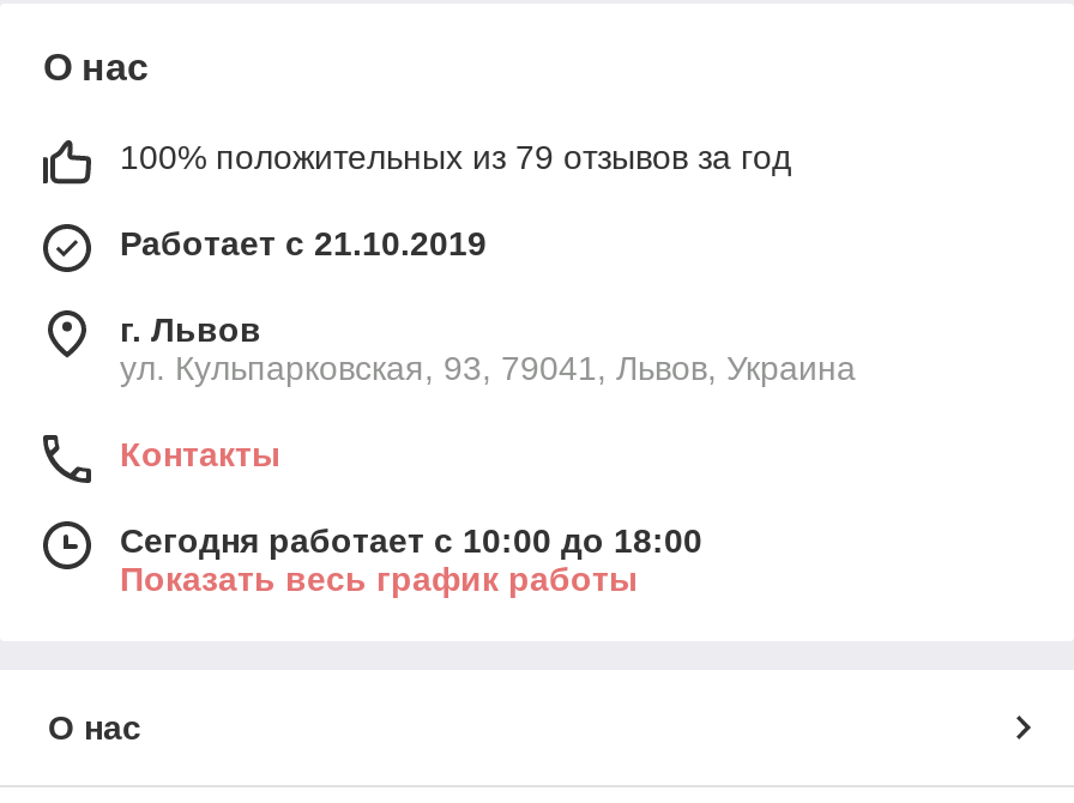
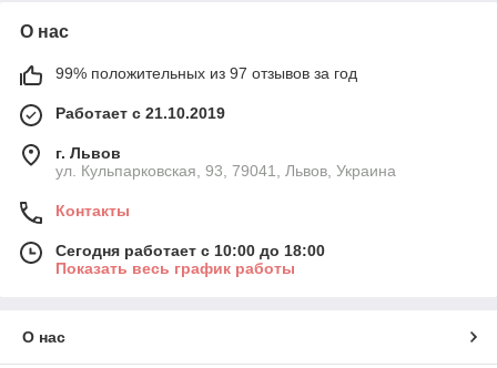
- 100% положительных из 79 отзывов за год
+ 99% положительных из 97 отзывов за год
